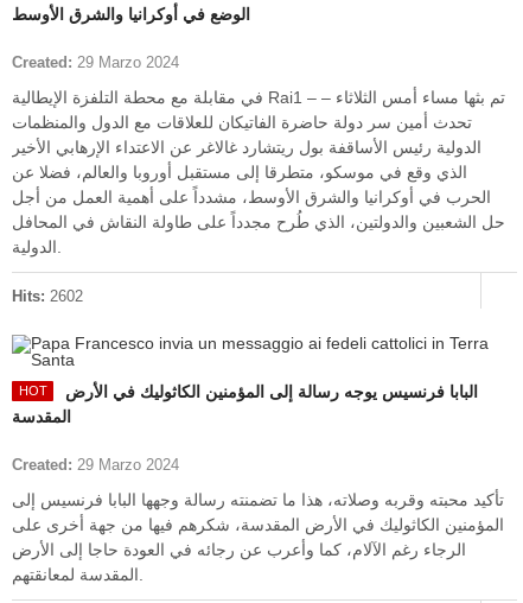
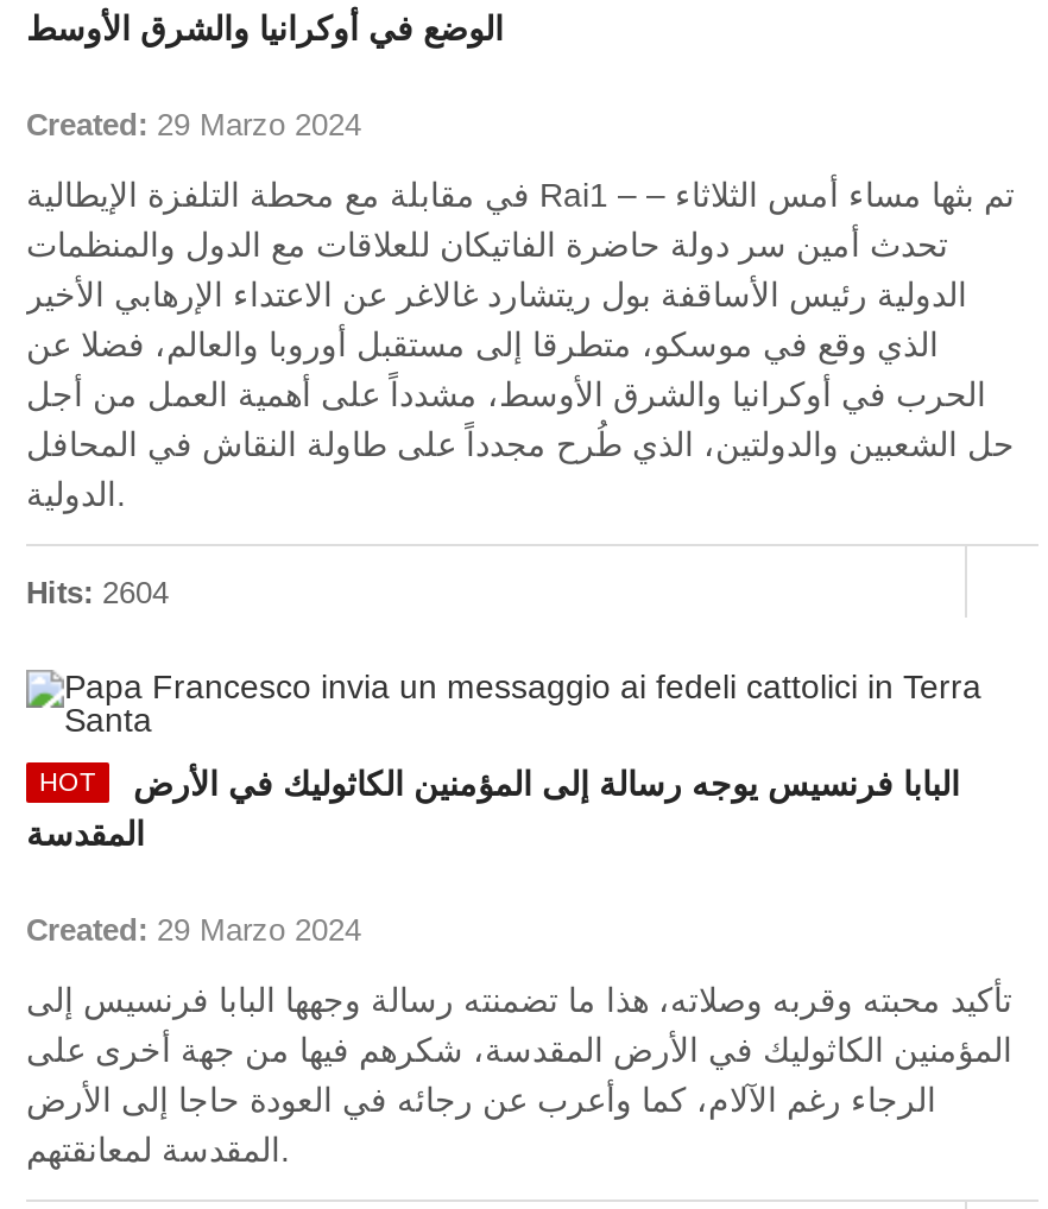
- Hits: 2602
+ Hits: 2604
